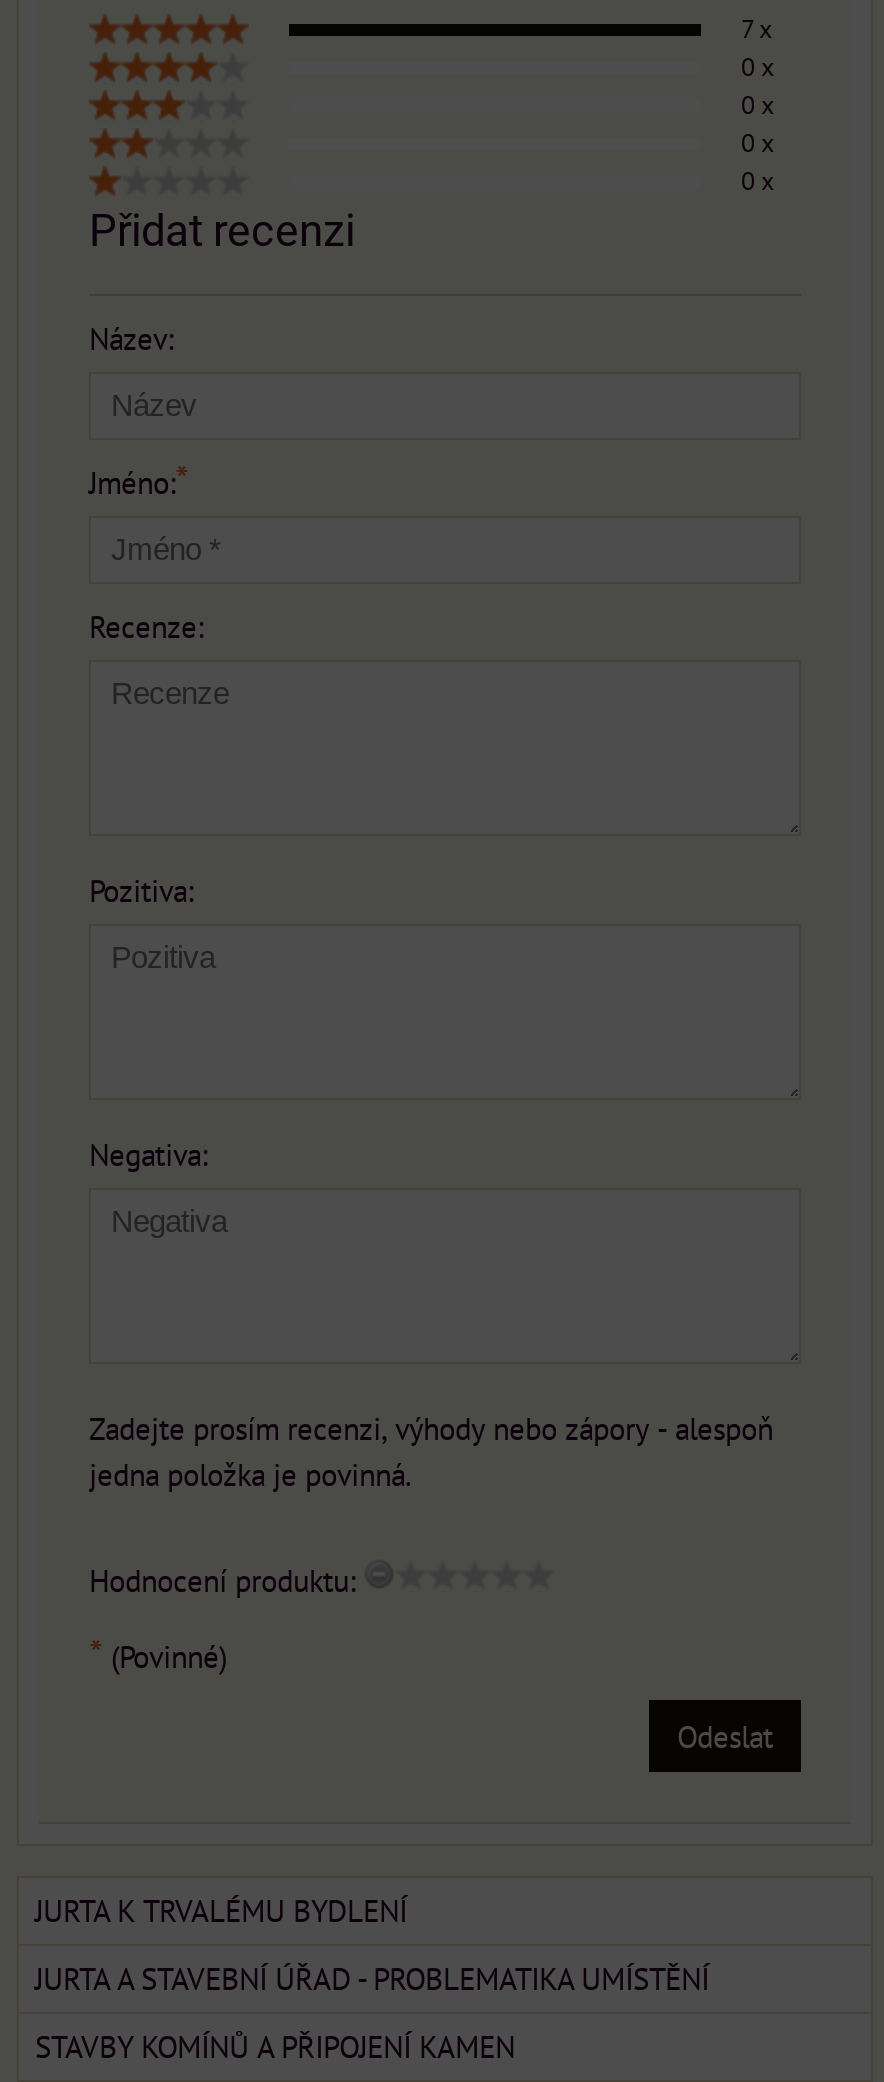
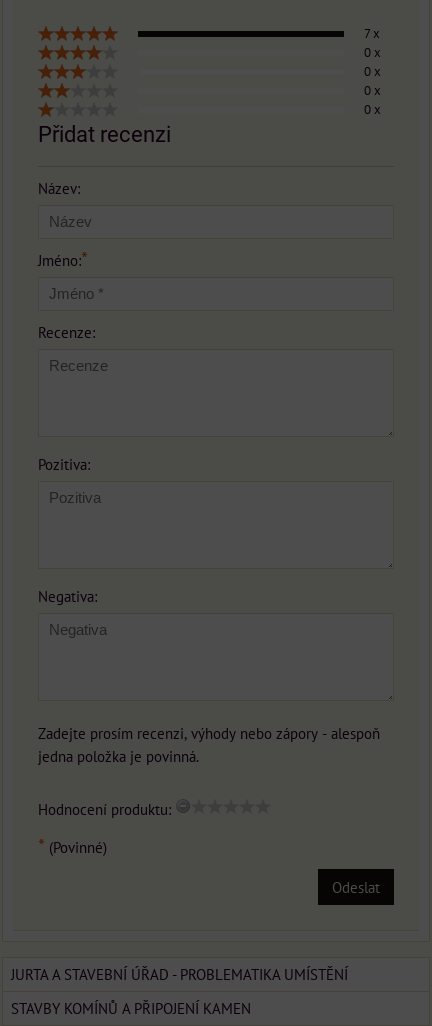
- JURTA K TRVALÉMU BYDLENÍ
